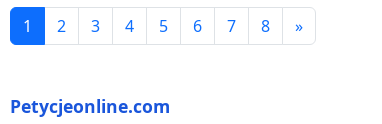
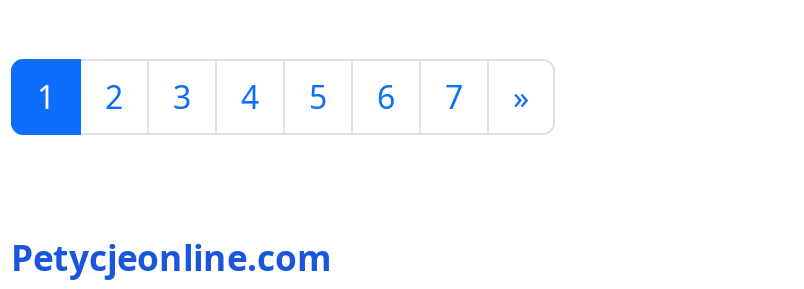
- 8
